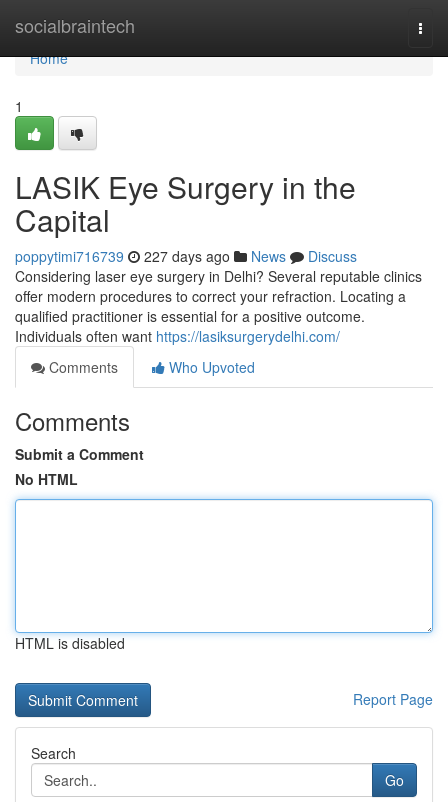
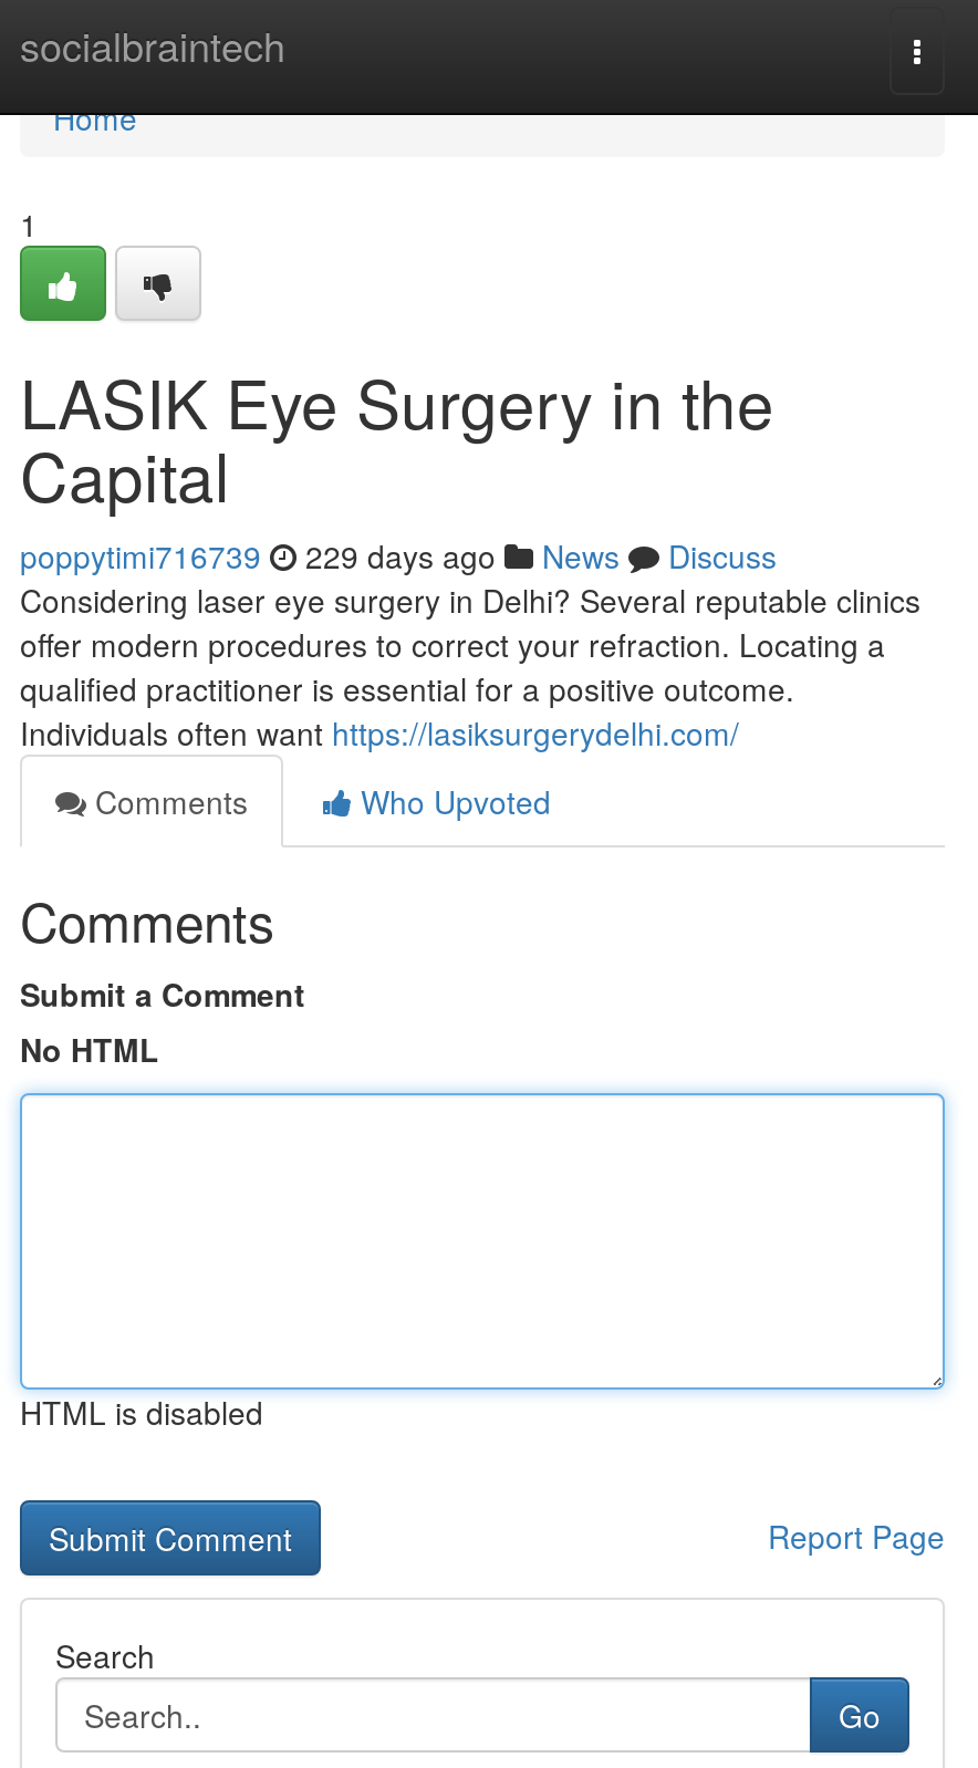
- poppytimi716739 227 days ago News Discuss
+ poppytimi716739 229 days ago News Discuss
